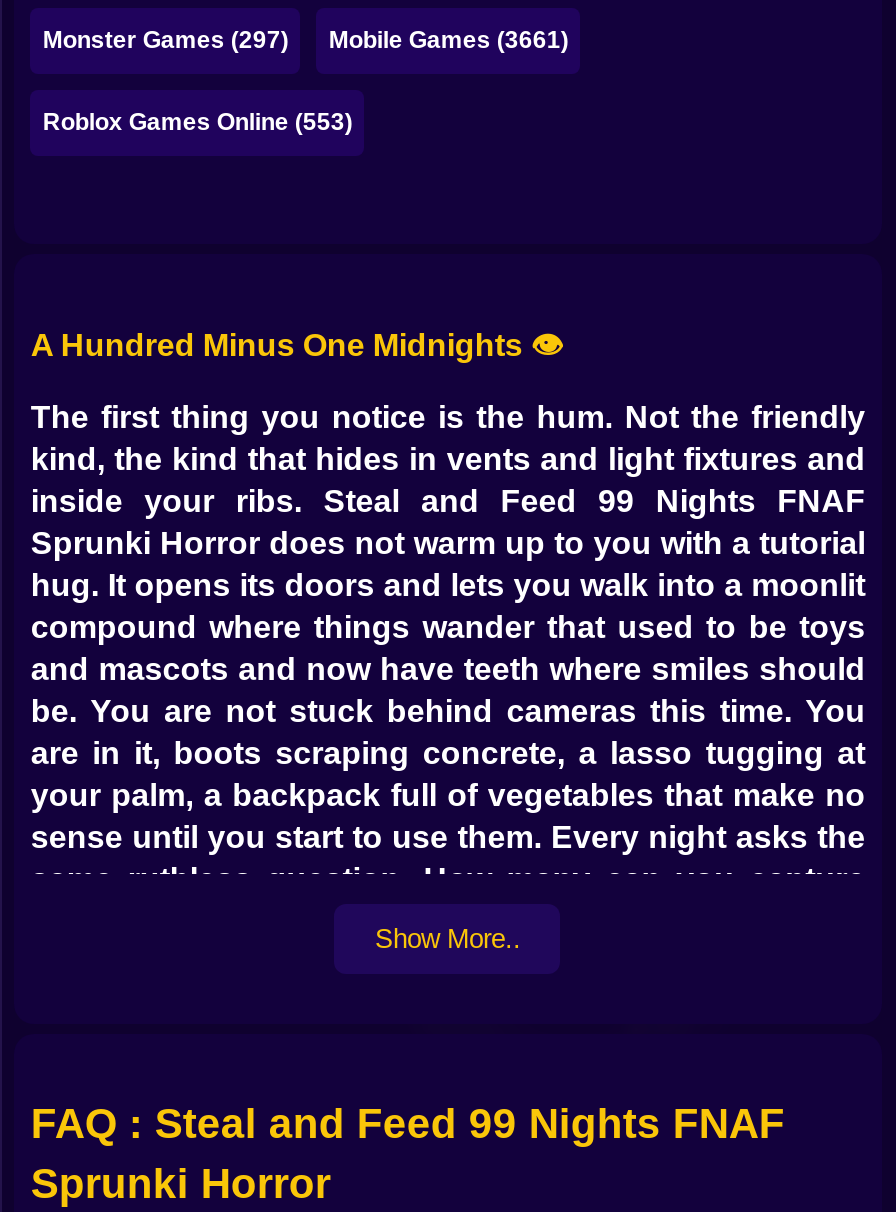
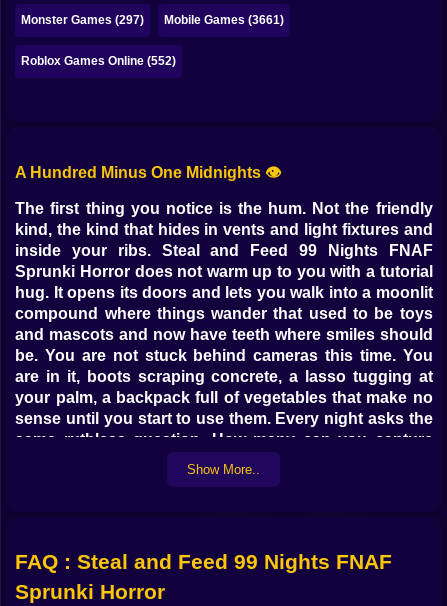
- Roblox Games Online (553)
+ Roblox Games Online (552)
